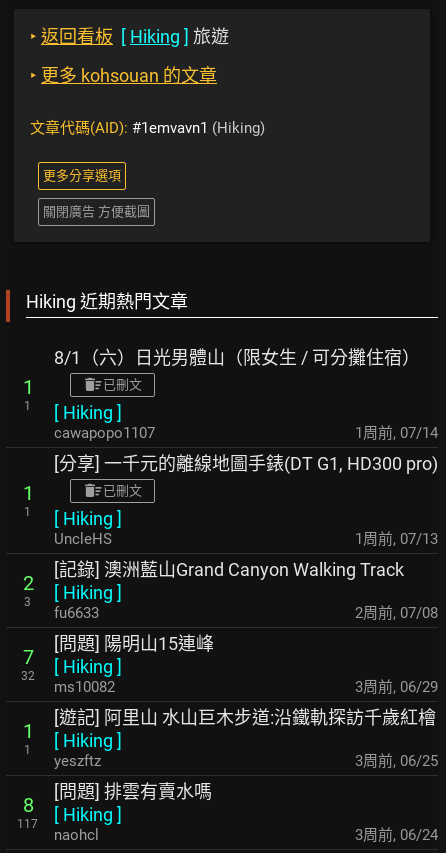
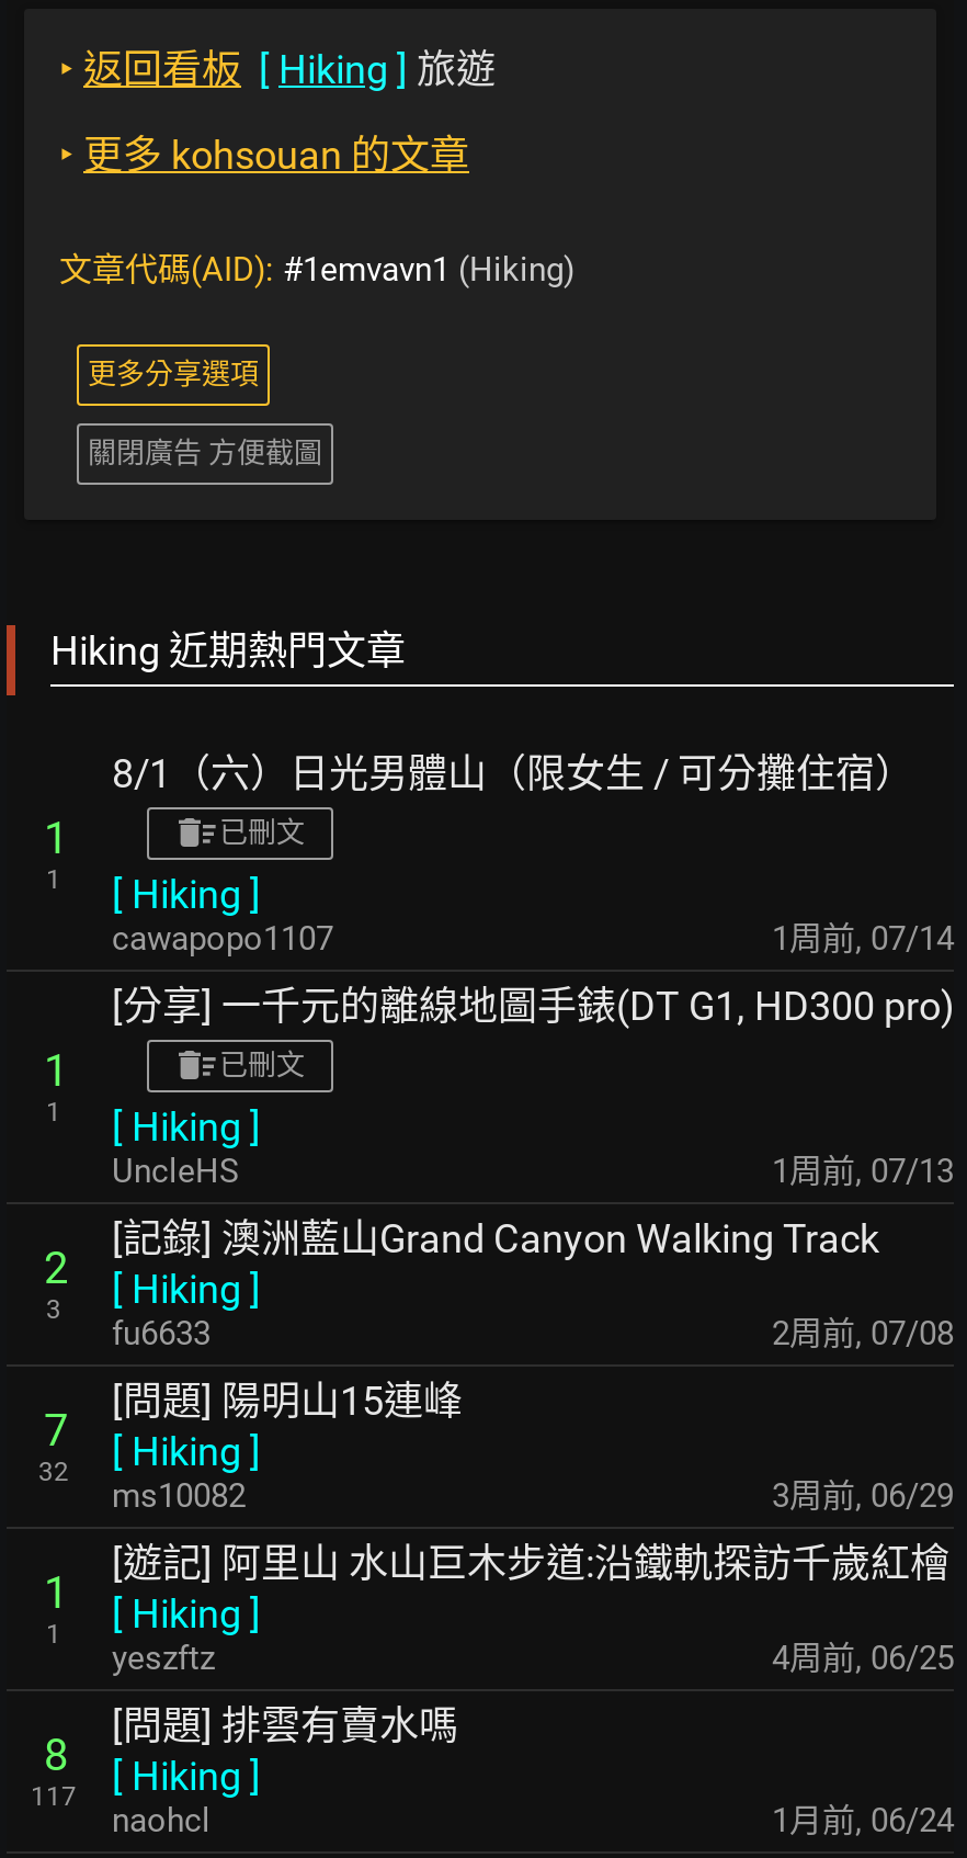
- 3周前, 06/25
+ 4周前, 06/25

- 3周前, 06/24
+ 1月前, 06/24
